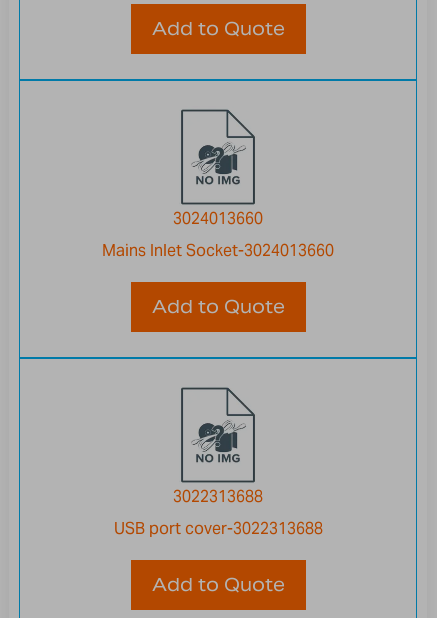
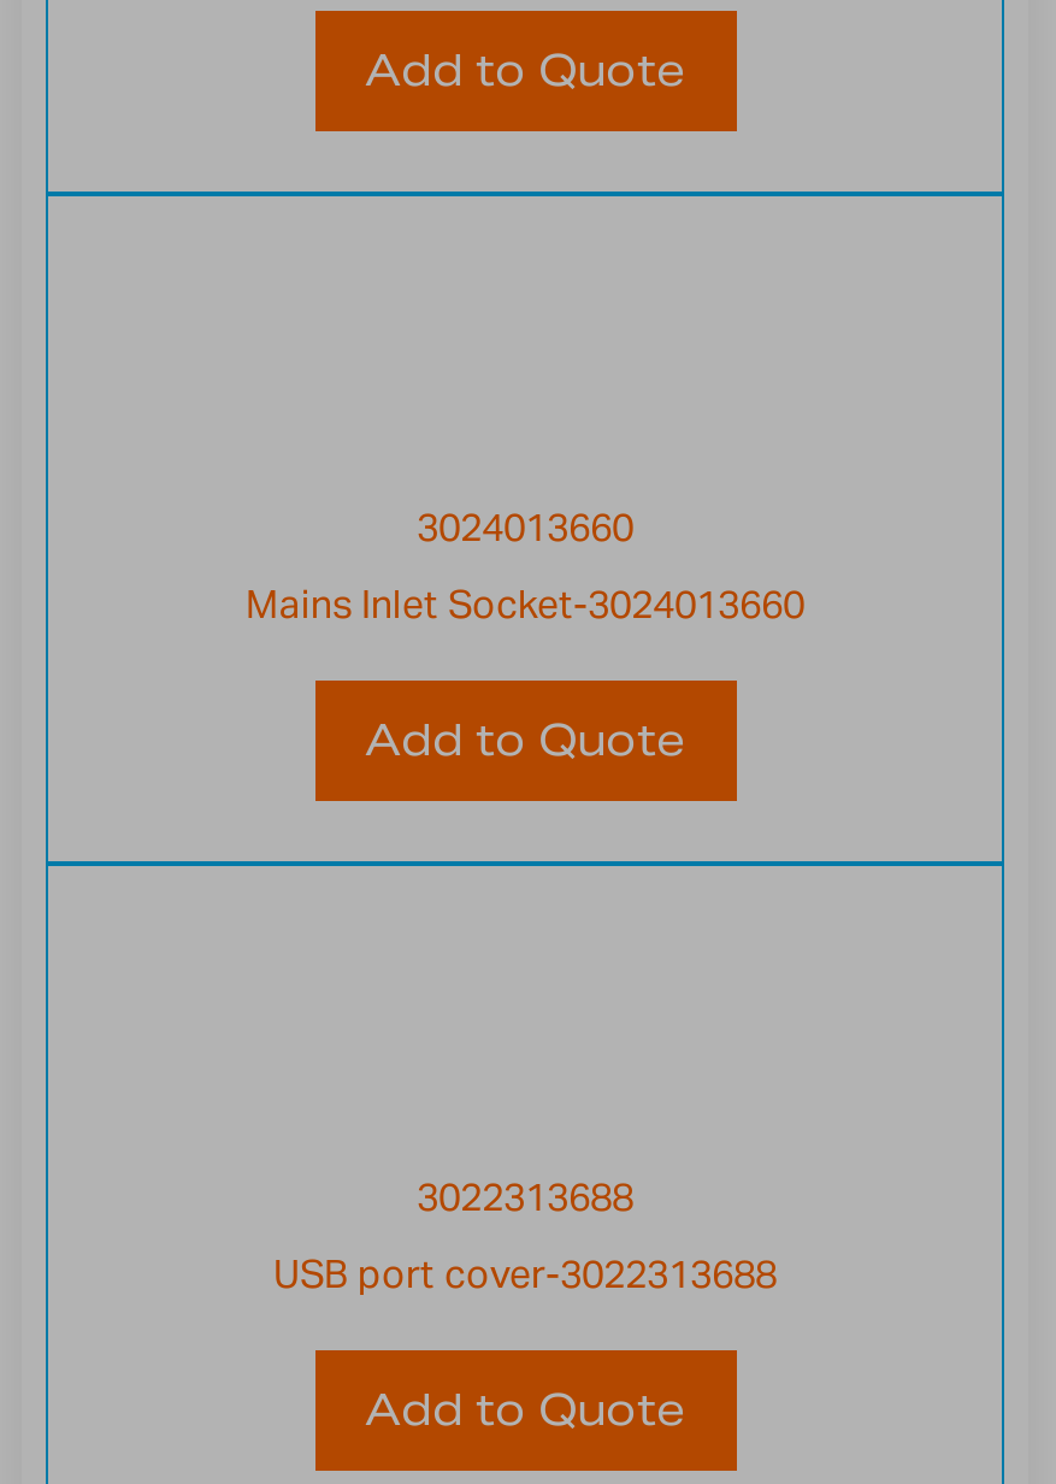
- [image]

- [image]
